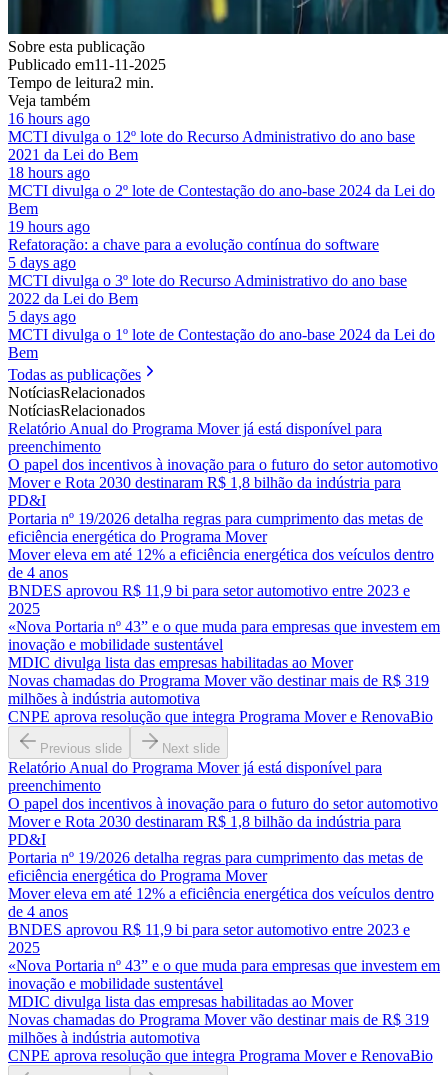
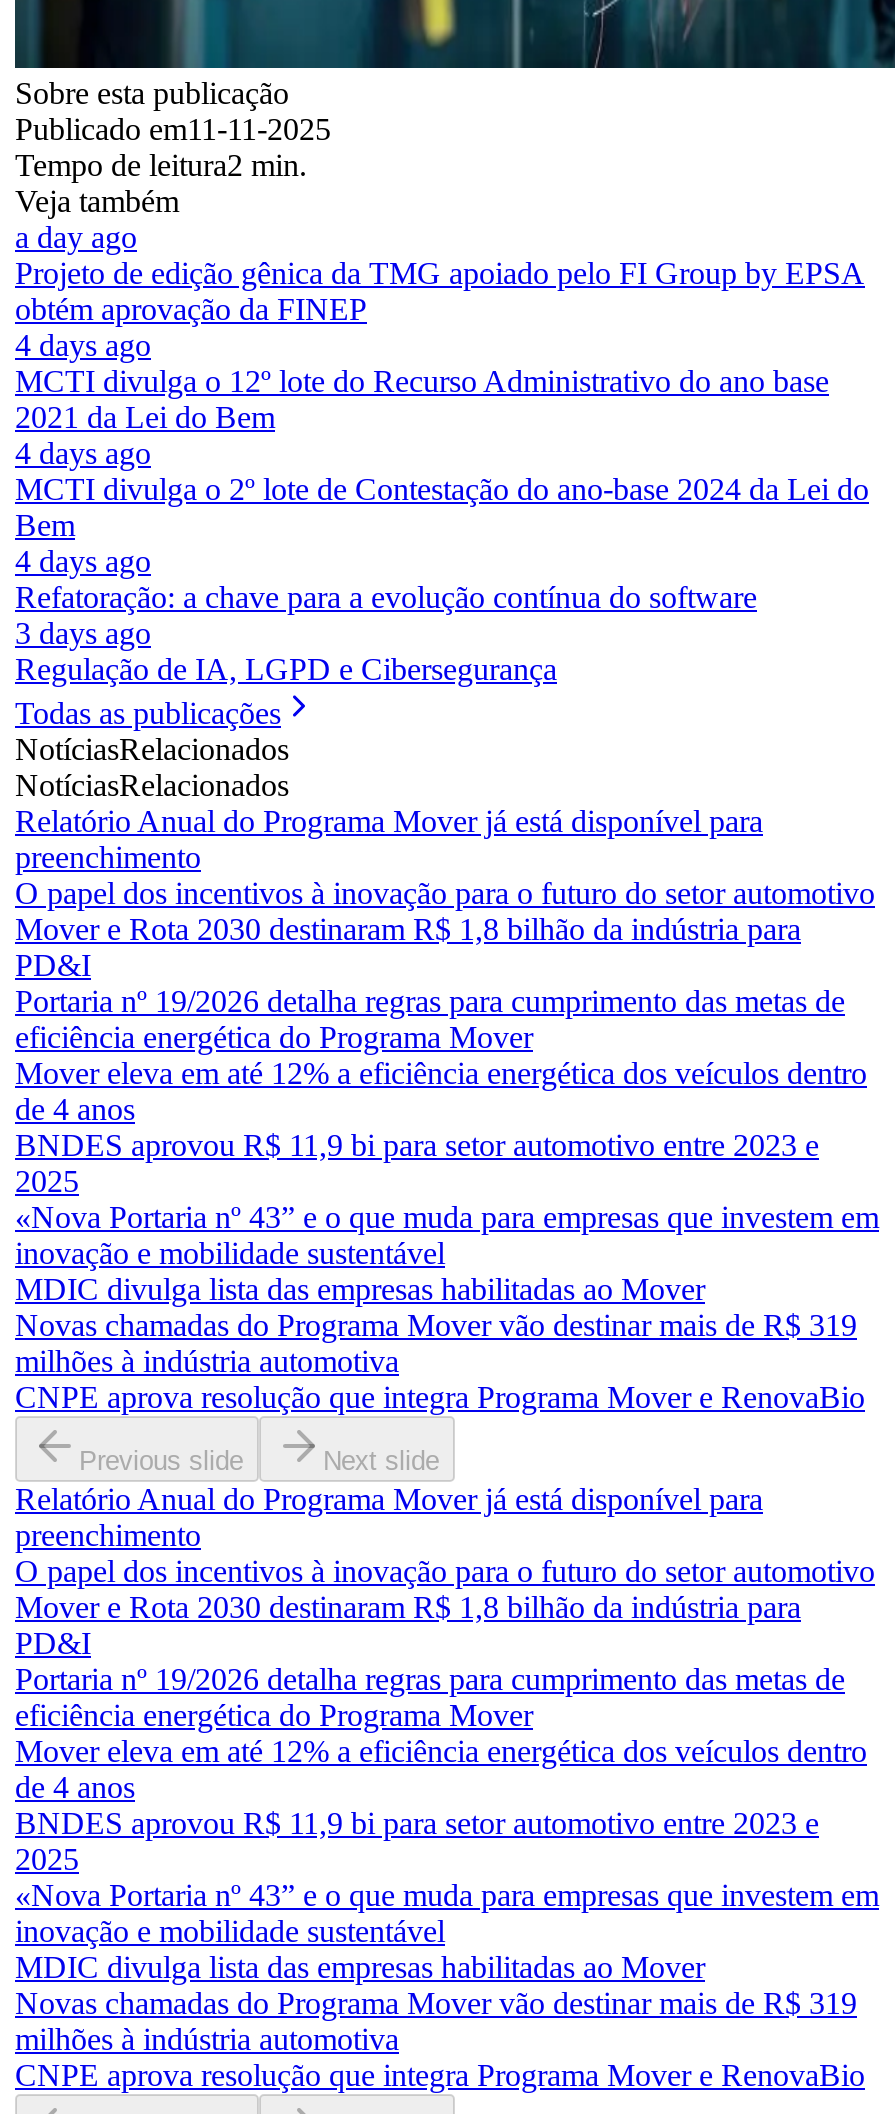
- 16 hours ago
+ a day ago
+ Projeto de edição gênica da TMG apoiado pelo FI Group by EPSA
+ obtém aprovação da FINEP
+ 4 days ago

moved down: MCTI divulga o 12º lote do Recurso Administrativo do ano base | 2021 da Lei do Bem

- 18 hours ago
+ 4 days ago

moved down: MCTI divulga o 2º lote de Contestação do ano-base 2024 da Lei do | Bem

- 19 hours ago
+ 4 days ago

moved down: Refatoração: a chave para a evolução contínua do software

- 5 days ago
- MCTI divulga o 3º lote do Recurso Administrativo do ano base
- 2022 da Lei do Bem
- 5 days ago
- MCTI divulga o 1º lote de Contestação do ano-base 2024 da Lei do
- Bem
+ 3 days ago
+ Regulação de IA, LGPD e Cibersegurança
